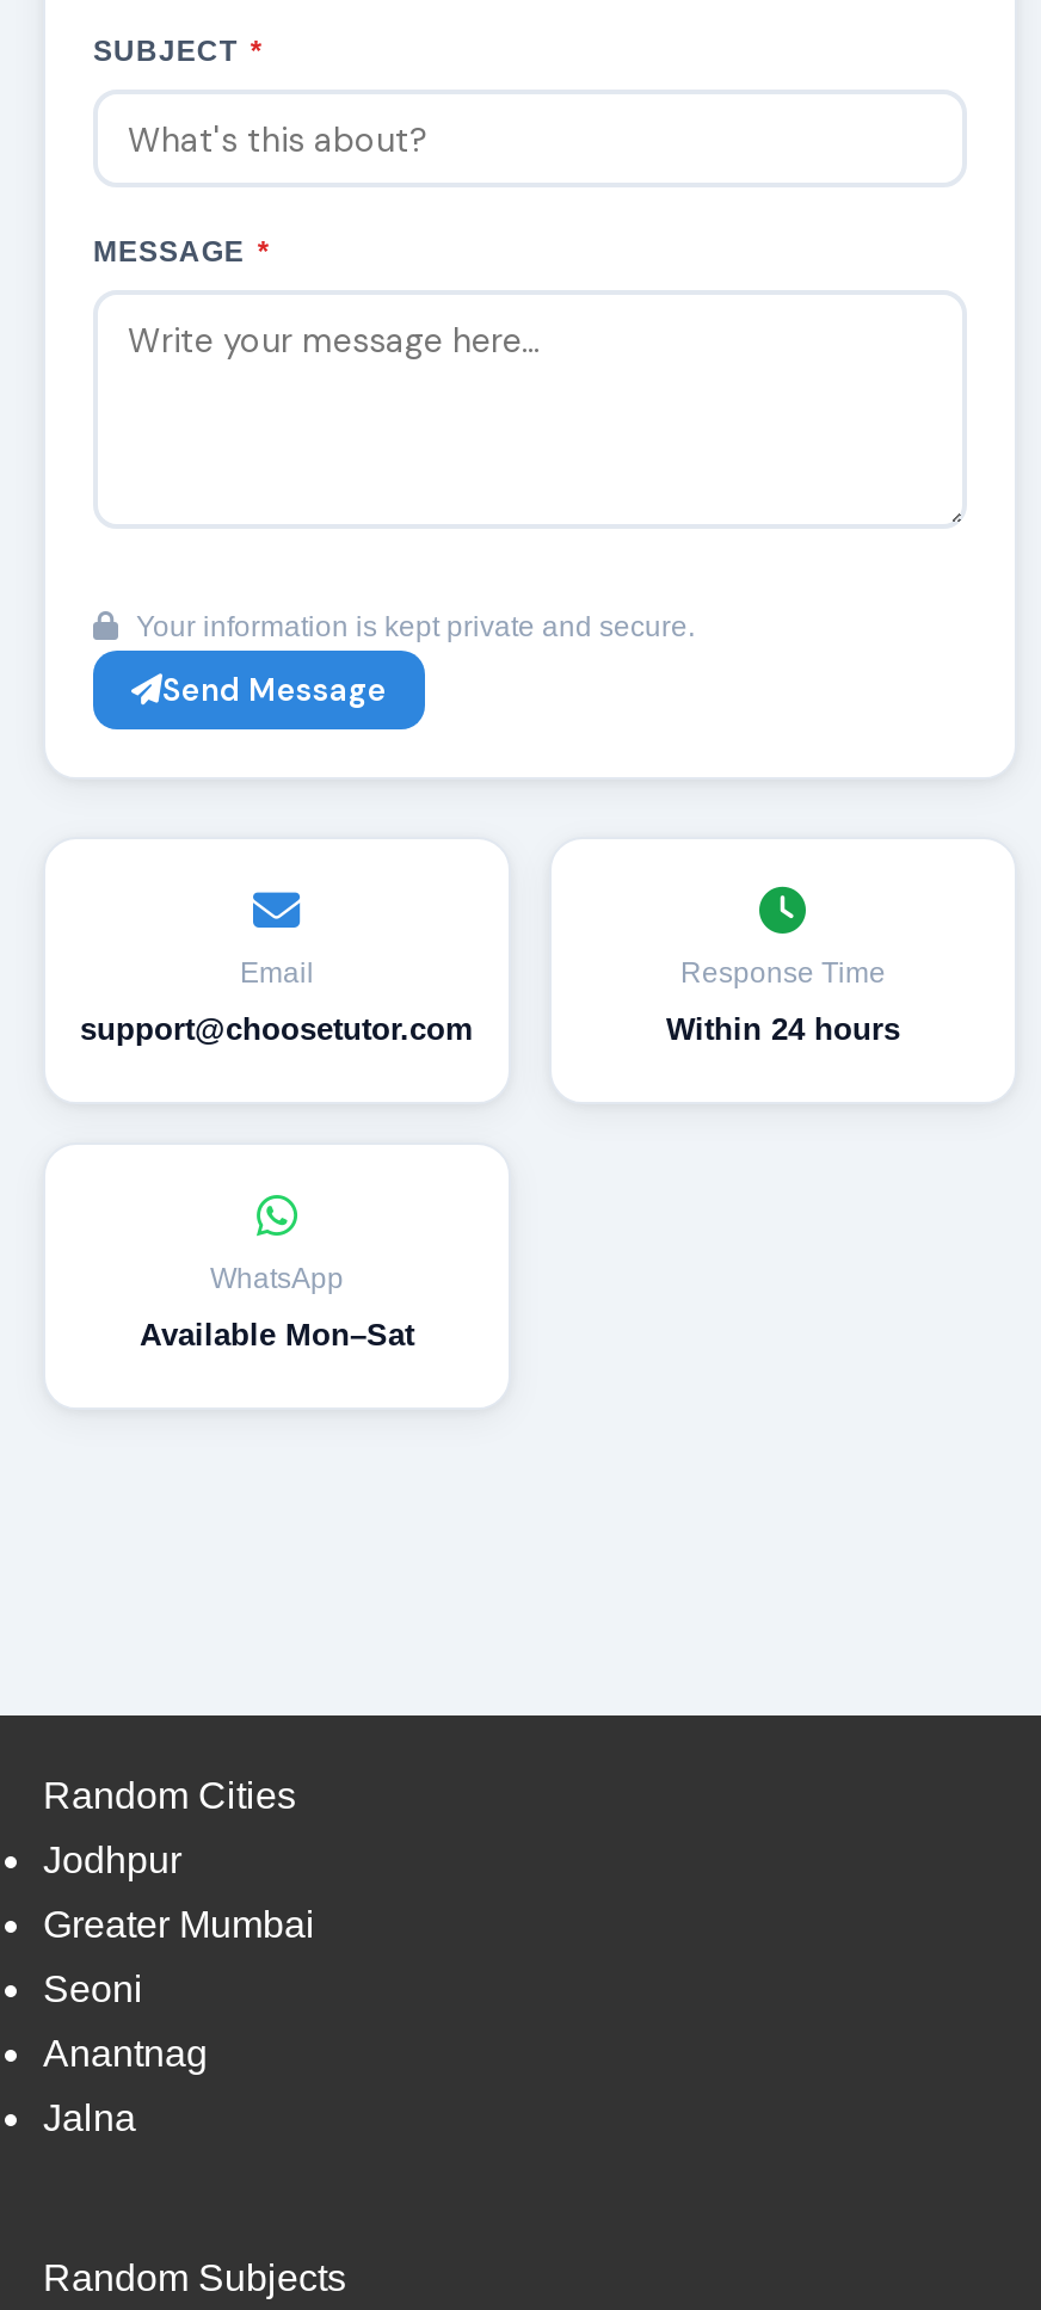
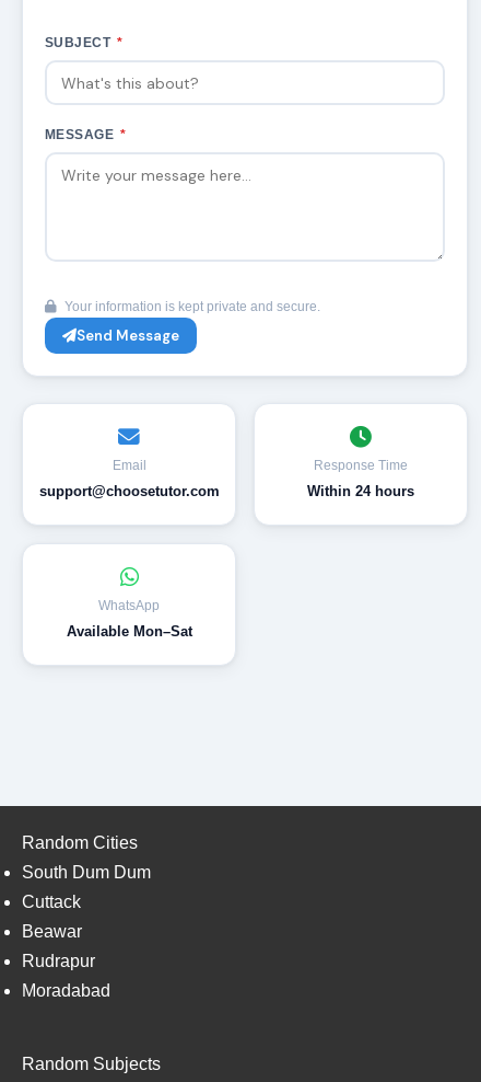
- Jodhpur
+ South Dum Dum

- Greater Mumbai
+ Cuttack

- Seoni
+ Beawar

- Anantnag
+ Rudrapur

- Jalna
+ Moradabad
